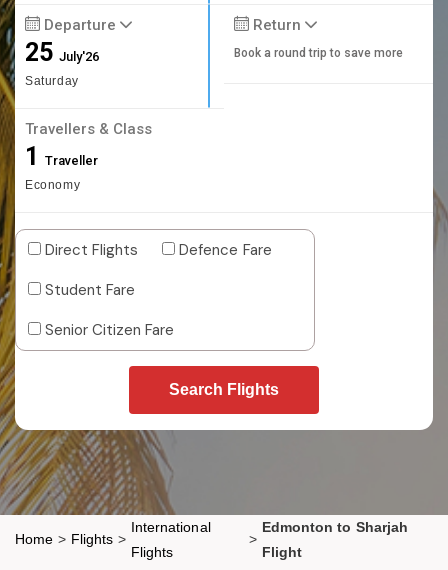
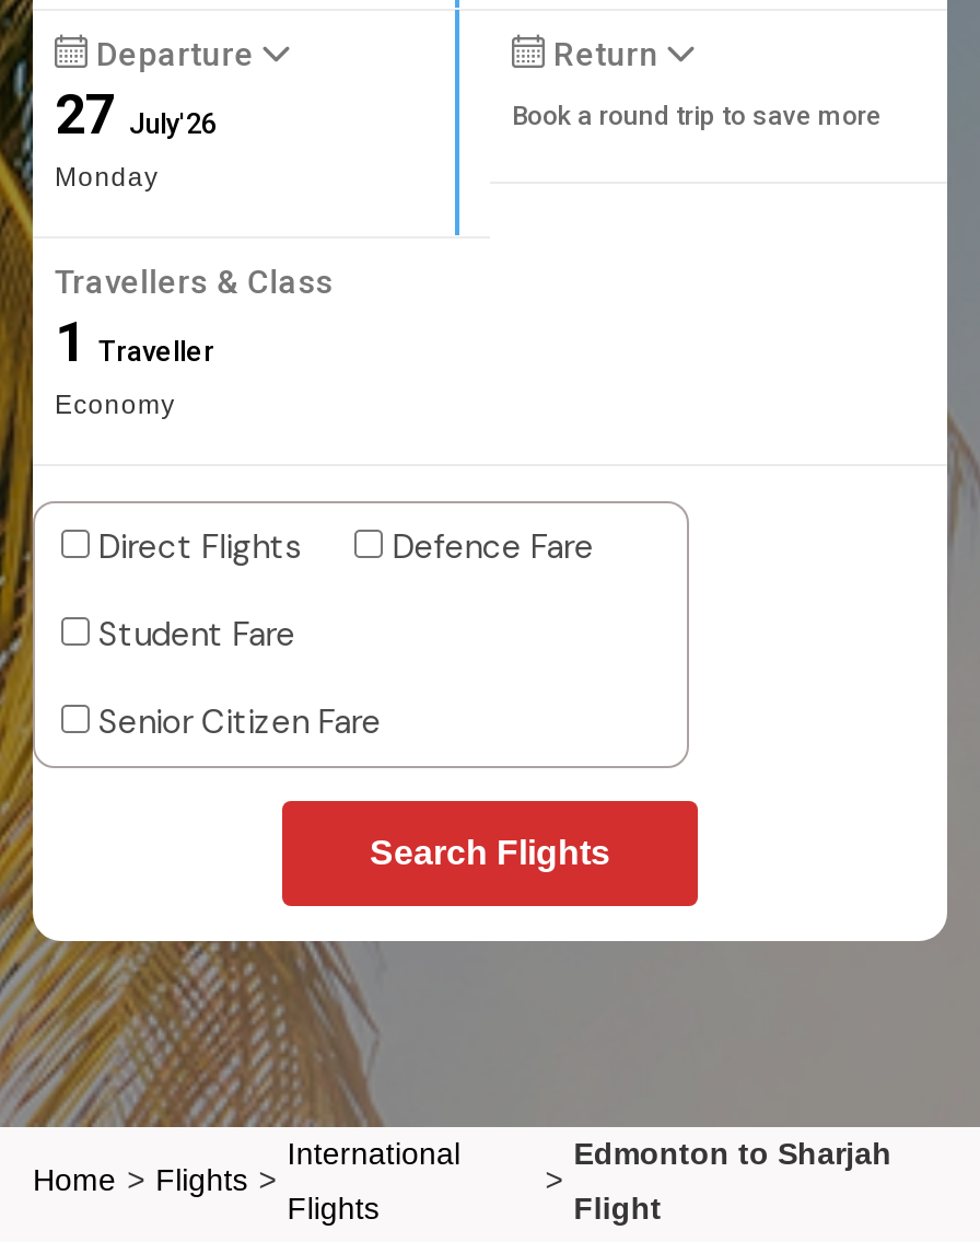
- 25 July'26
- Saturday
+ 27 July'26
+ Monday
